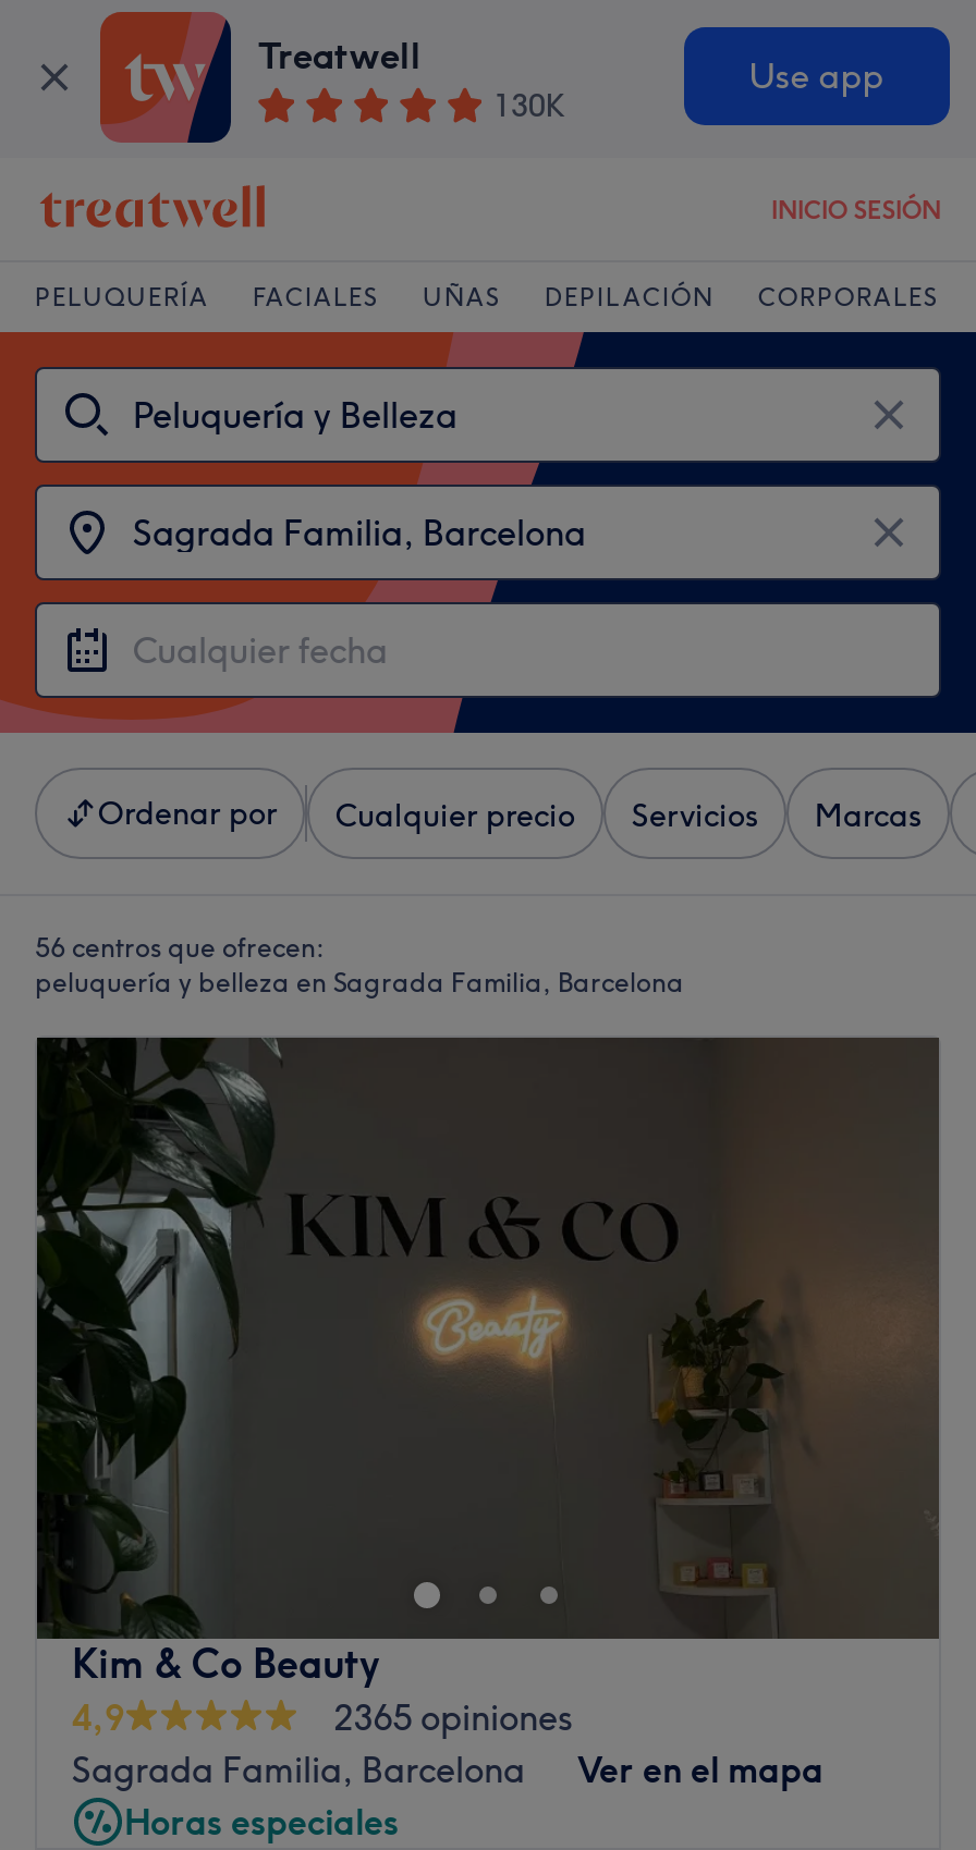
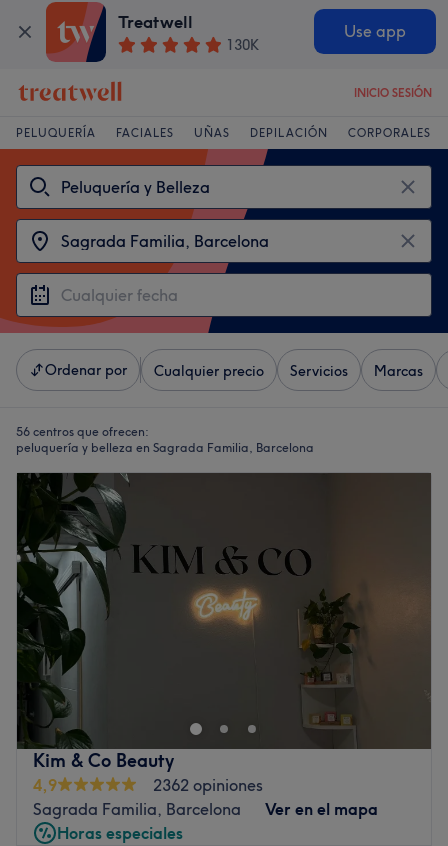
- 2365 opiniones
+ 2362 opiniones
